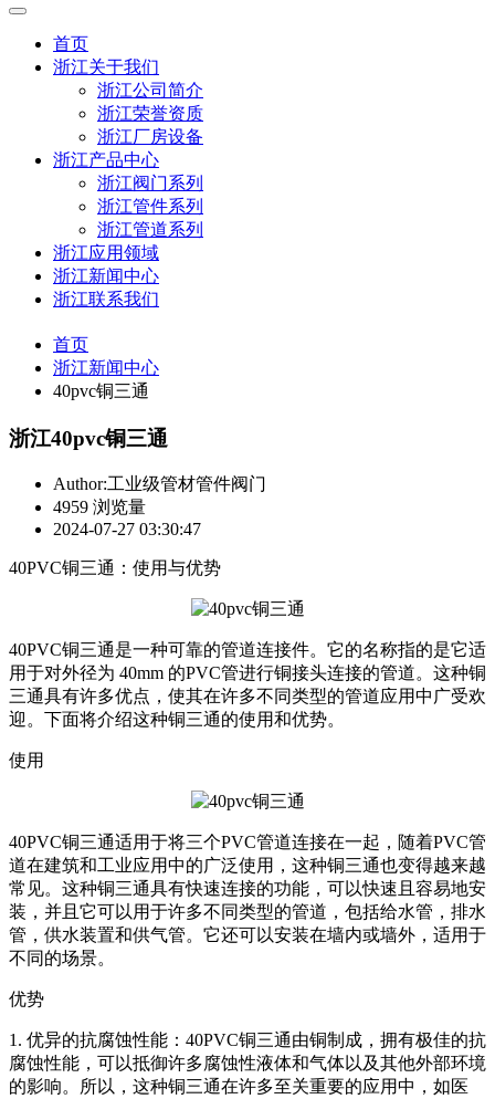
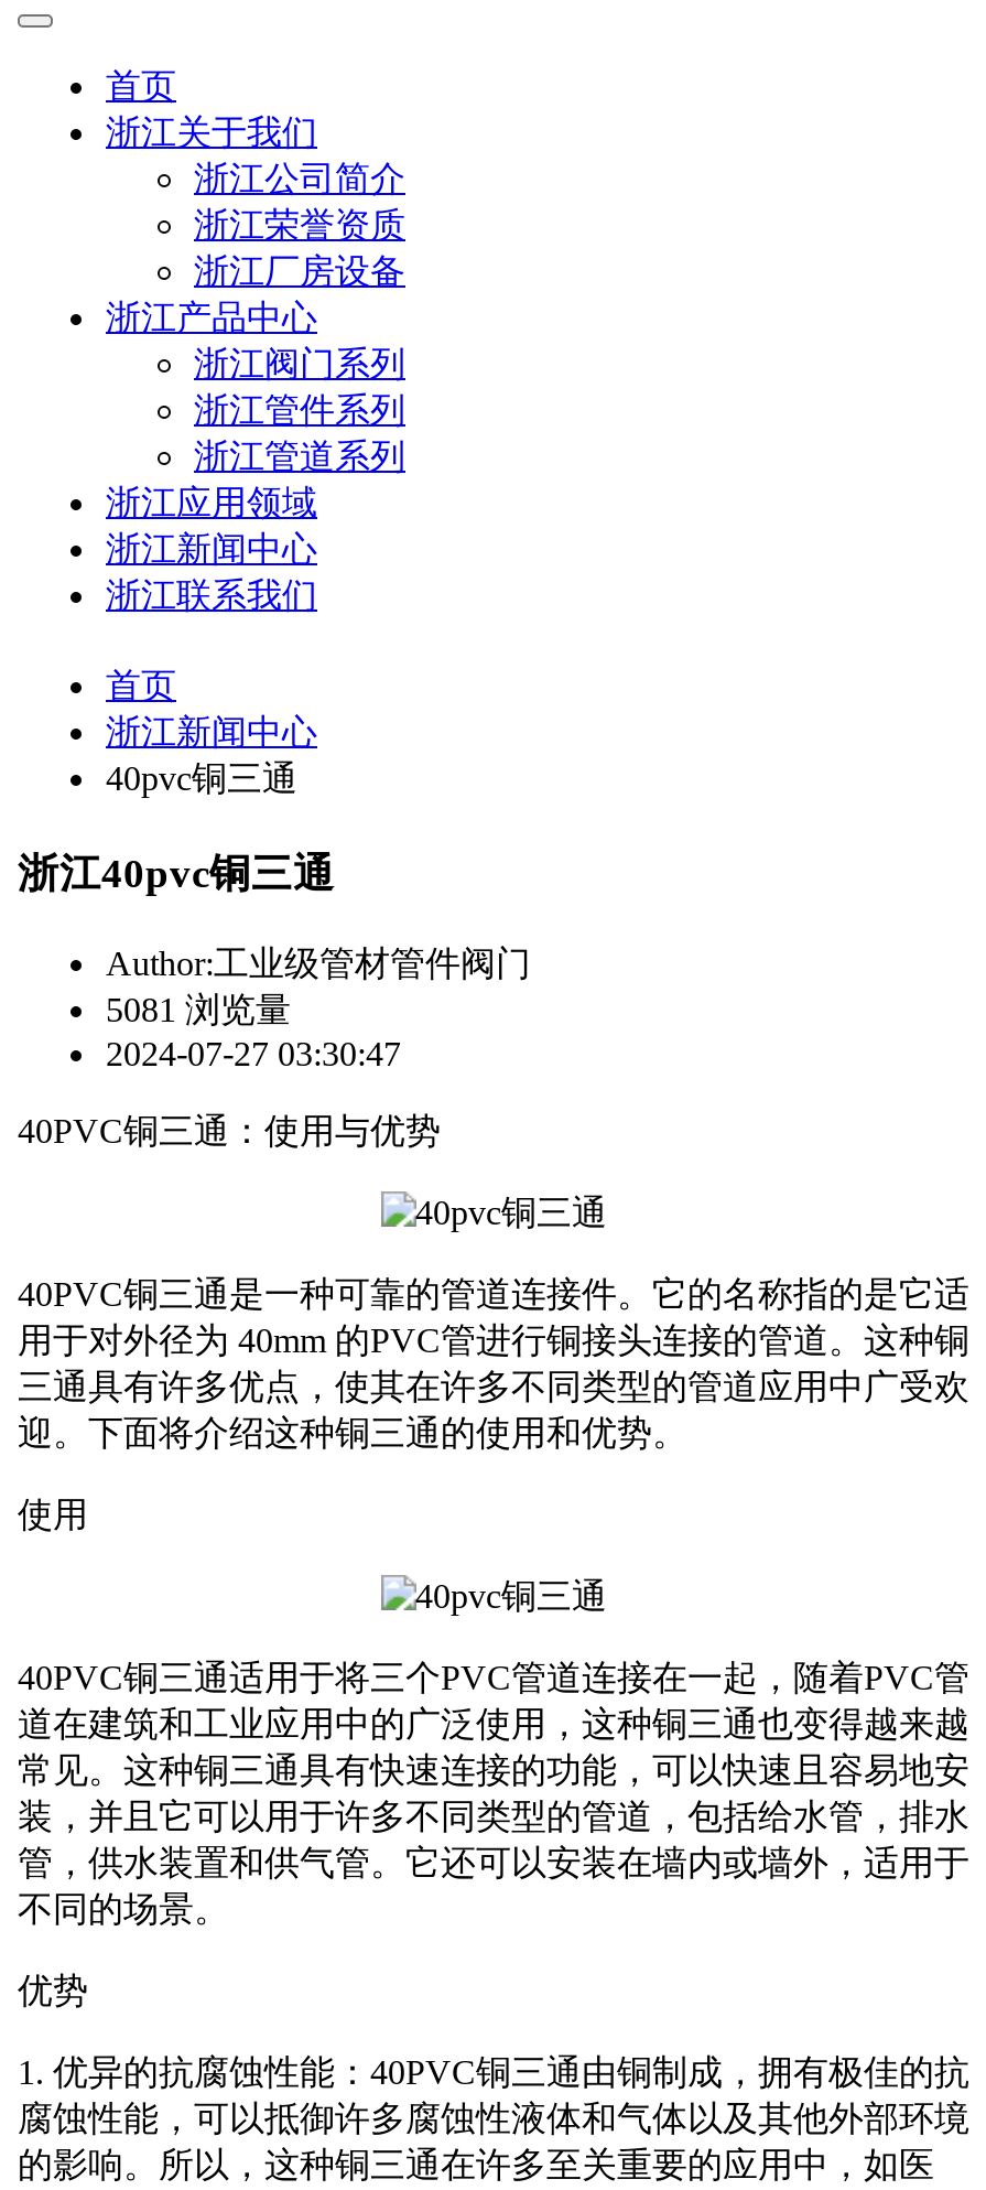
- 4959 浏览量
+ 5081 浏览量
